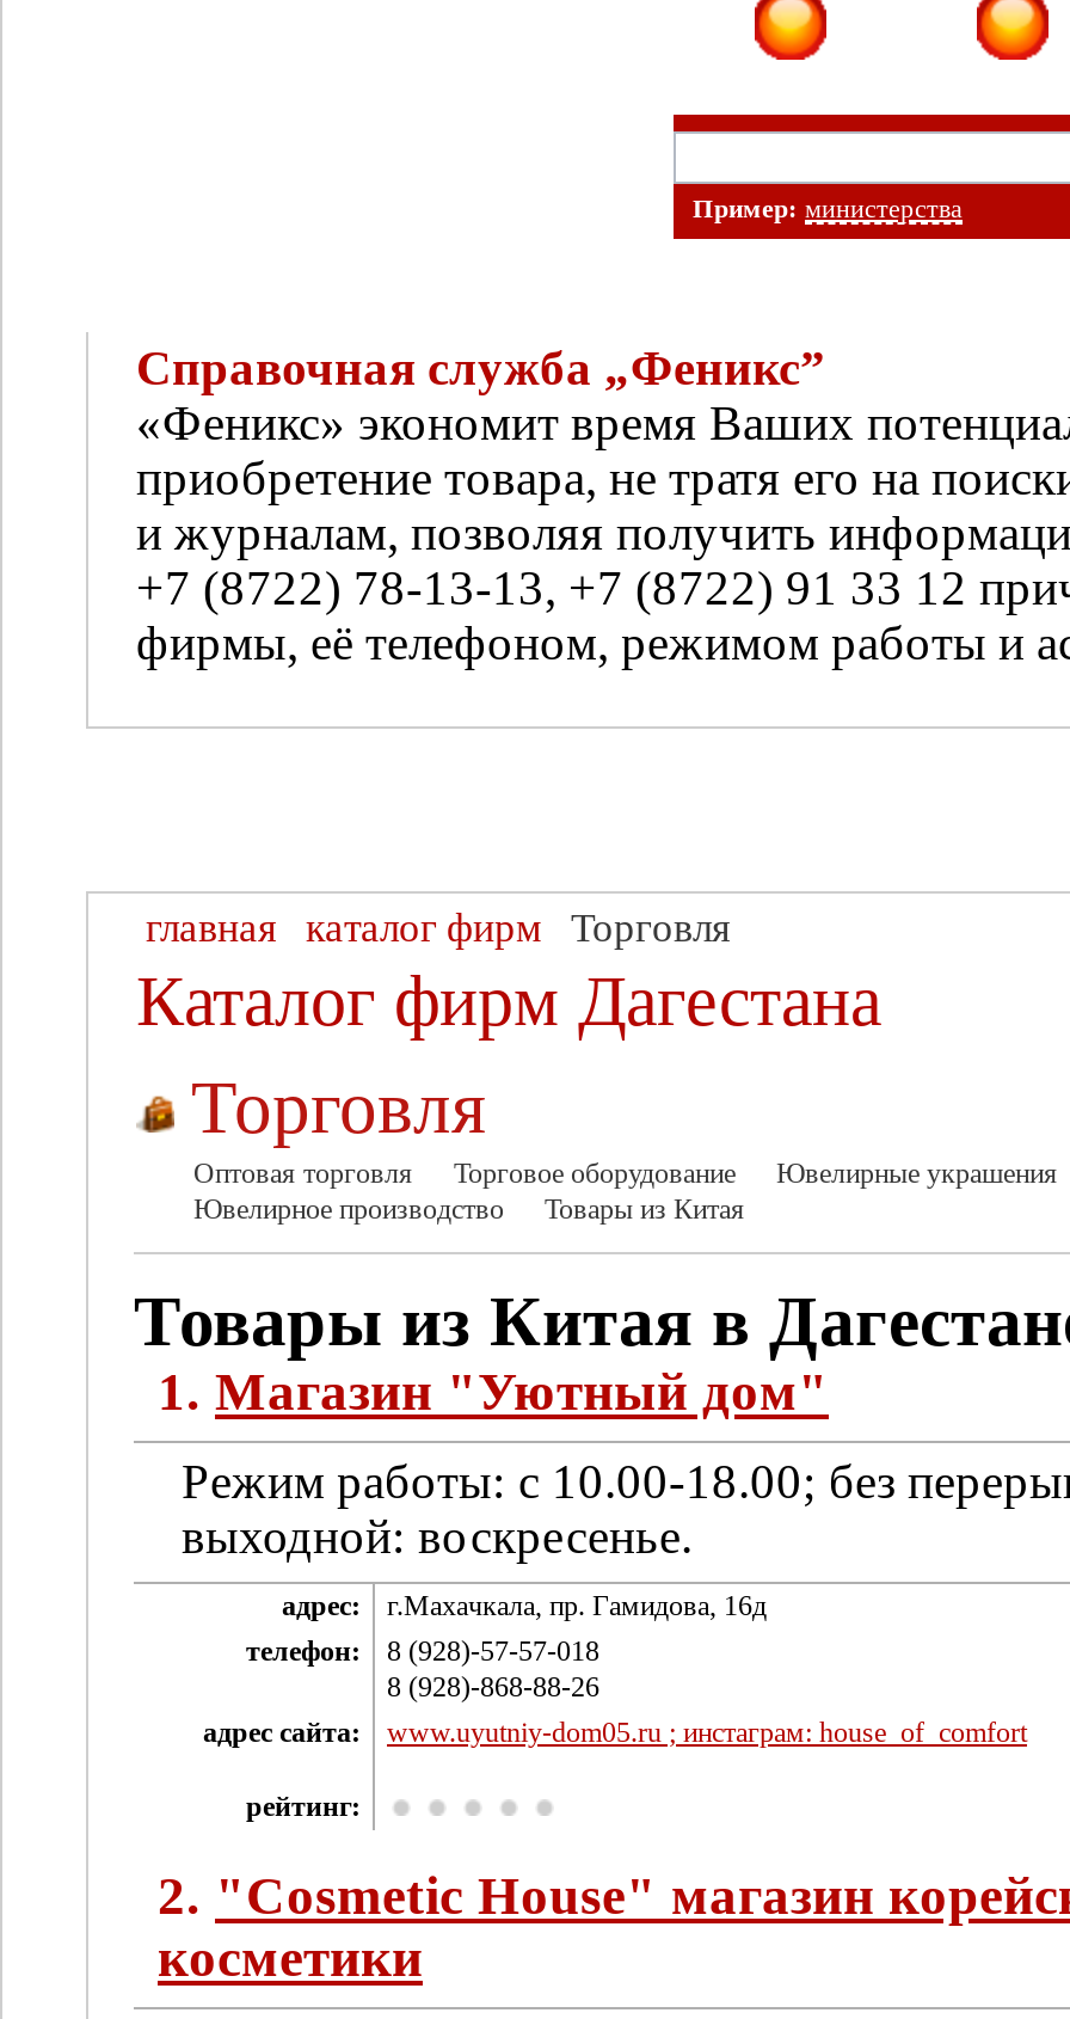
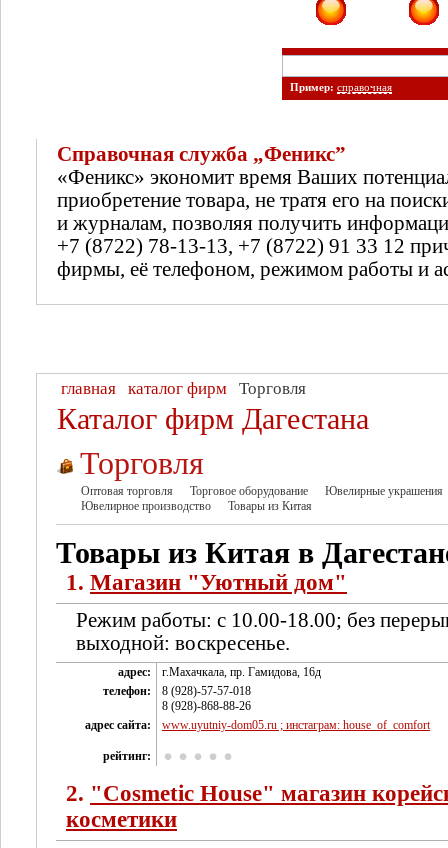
- Пример: министерства
+ Пример: справочная
